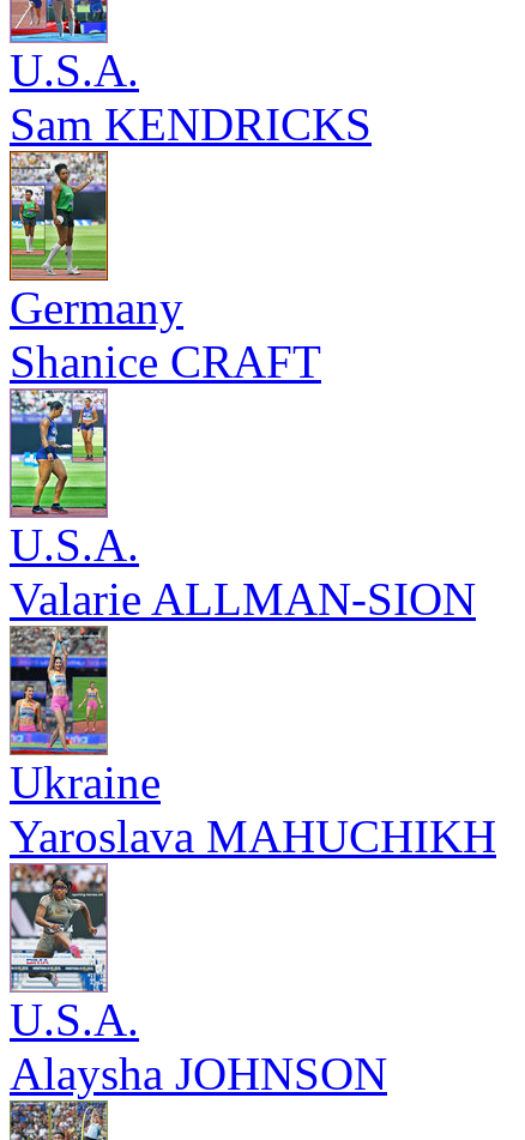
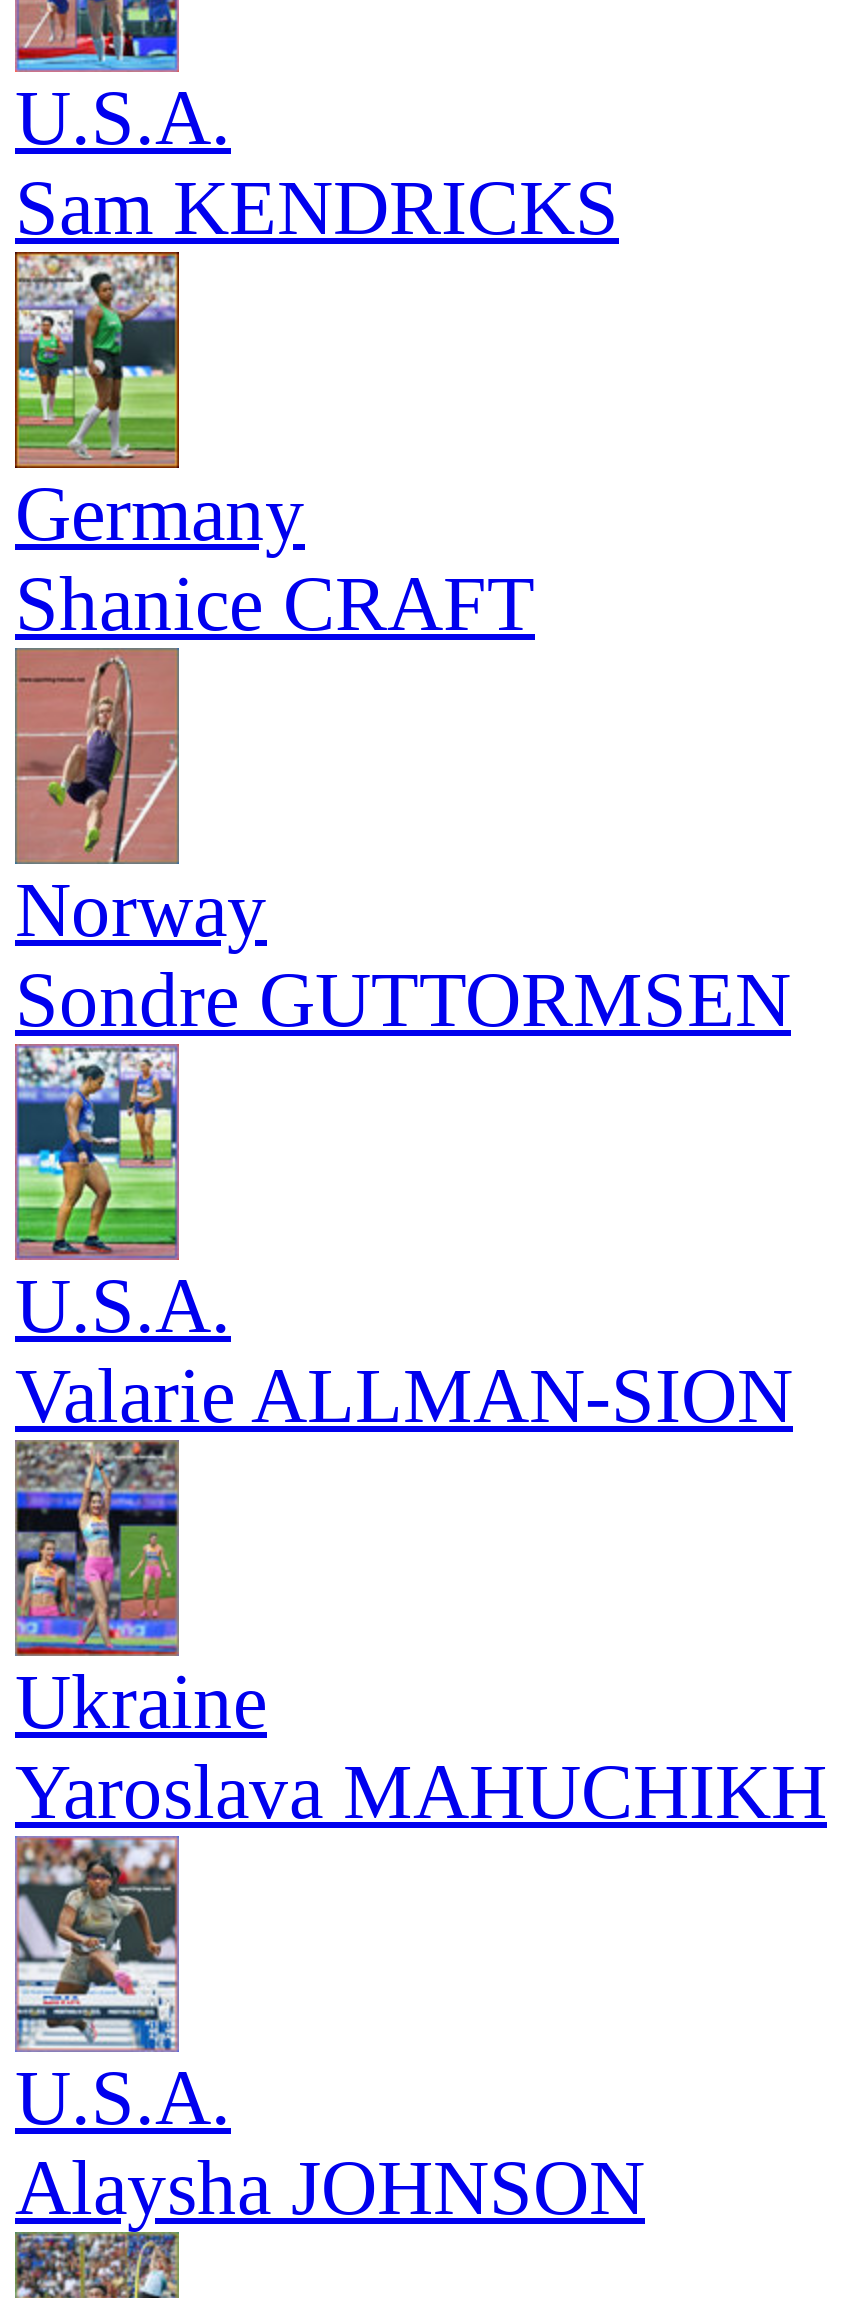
+ [image]
+ Norway
+ Sondre GUTTORMSEN
